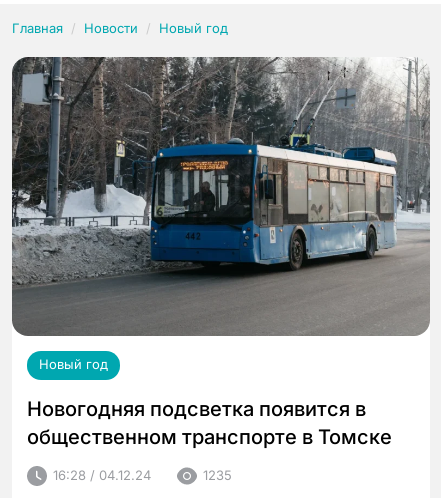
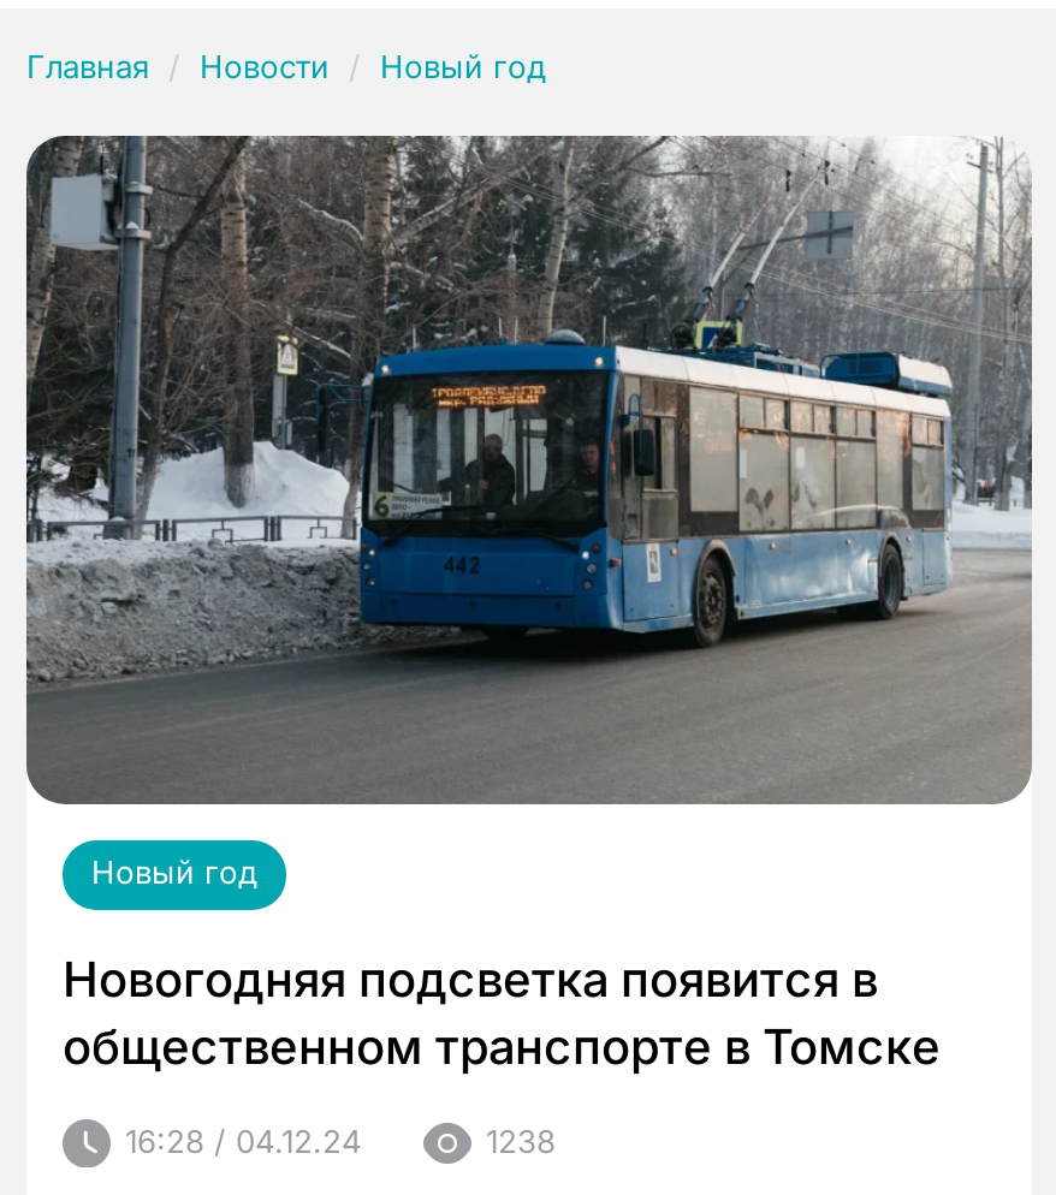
- 1235
+ 1238
